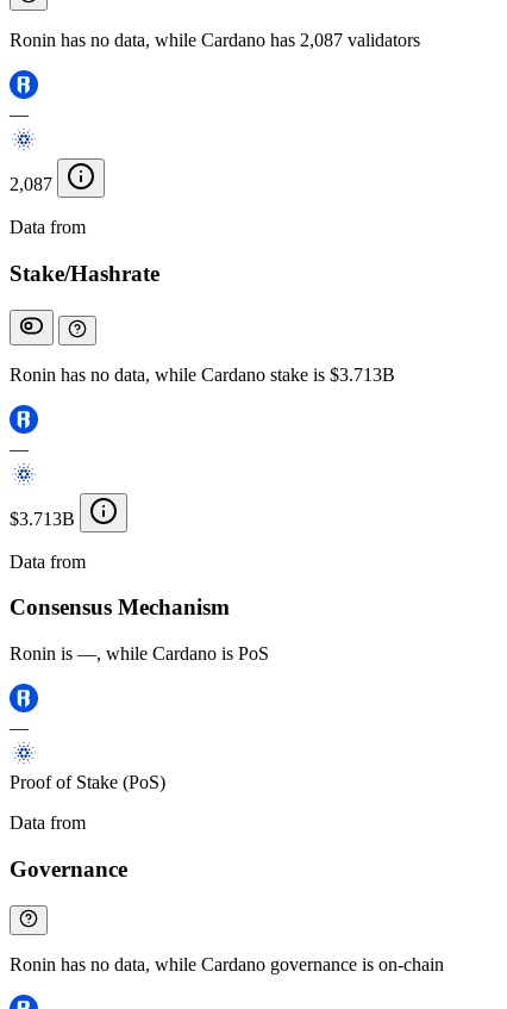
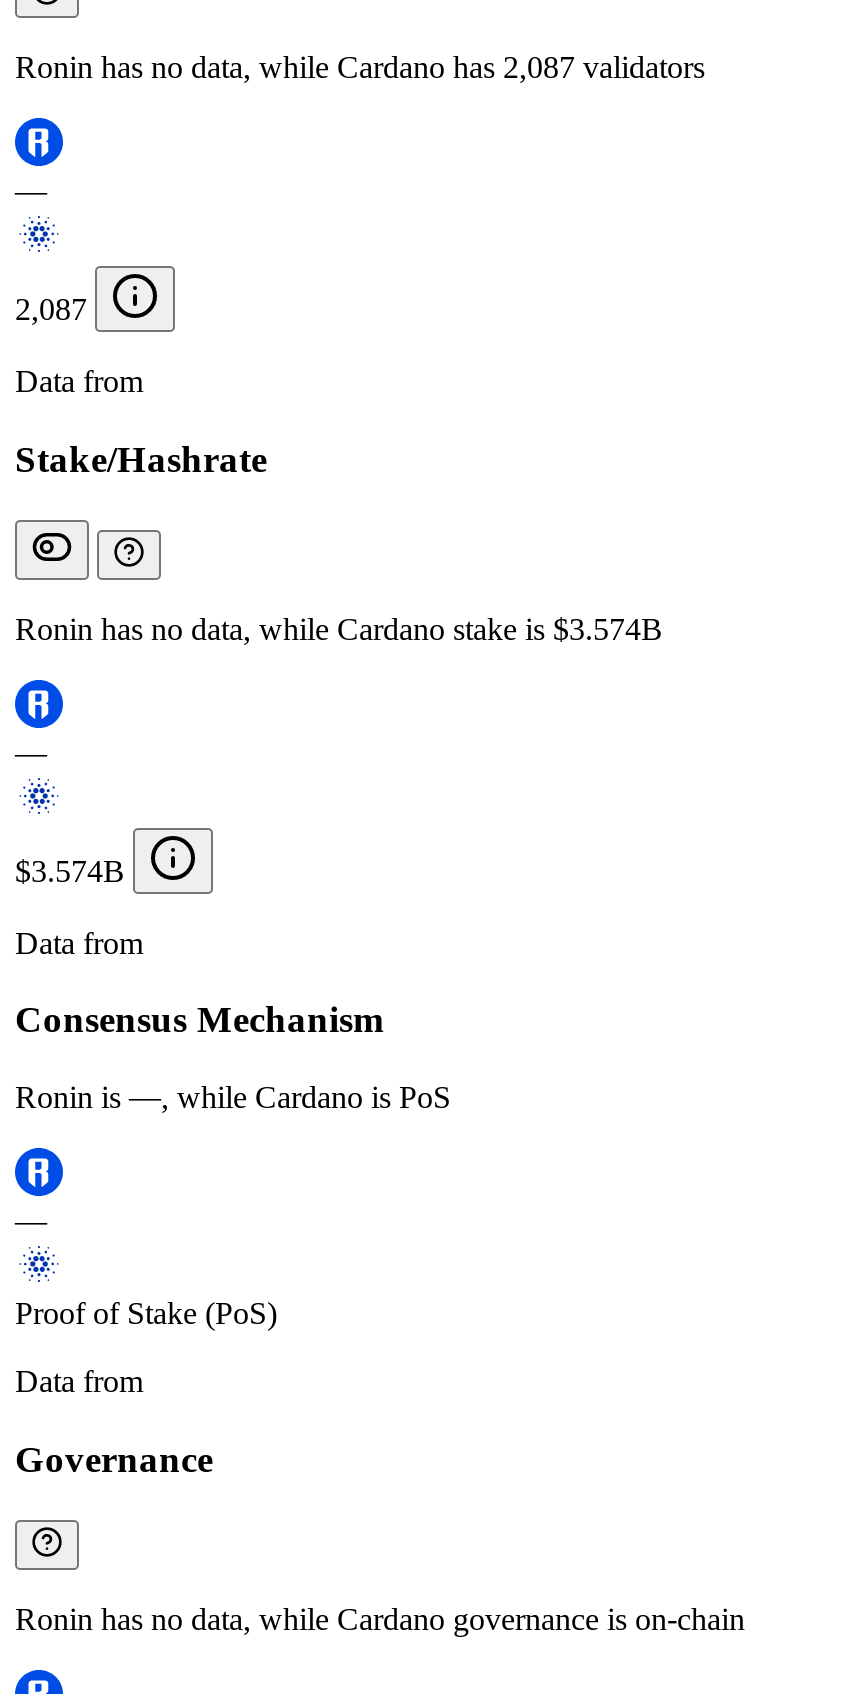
- Ronin has no data, while Cardano stake is $3.713B
+ Ronin has no data, while Cardano stake is $3.574B

- $3.713B
+ $3.574B
